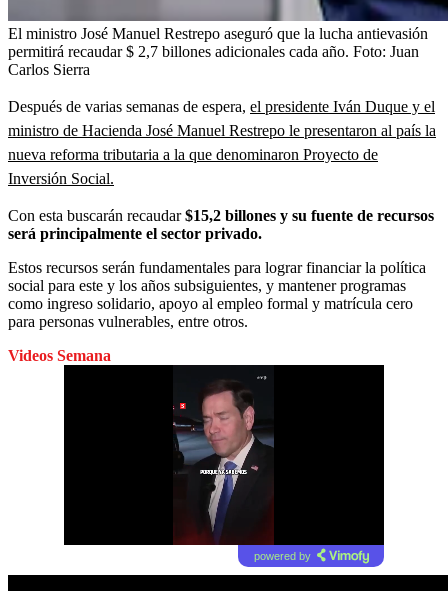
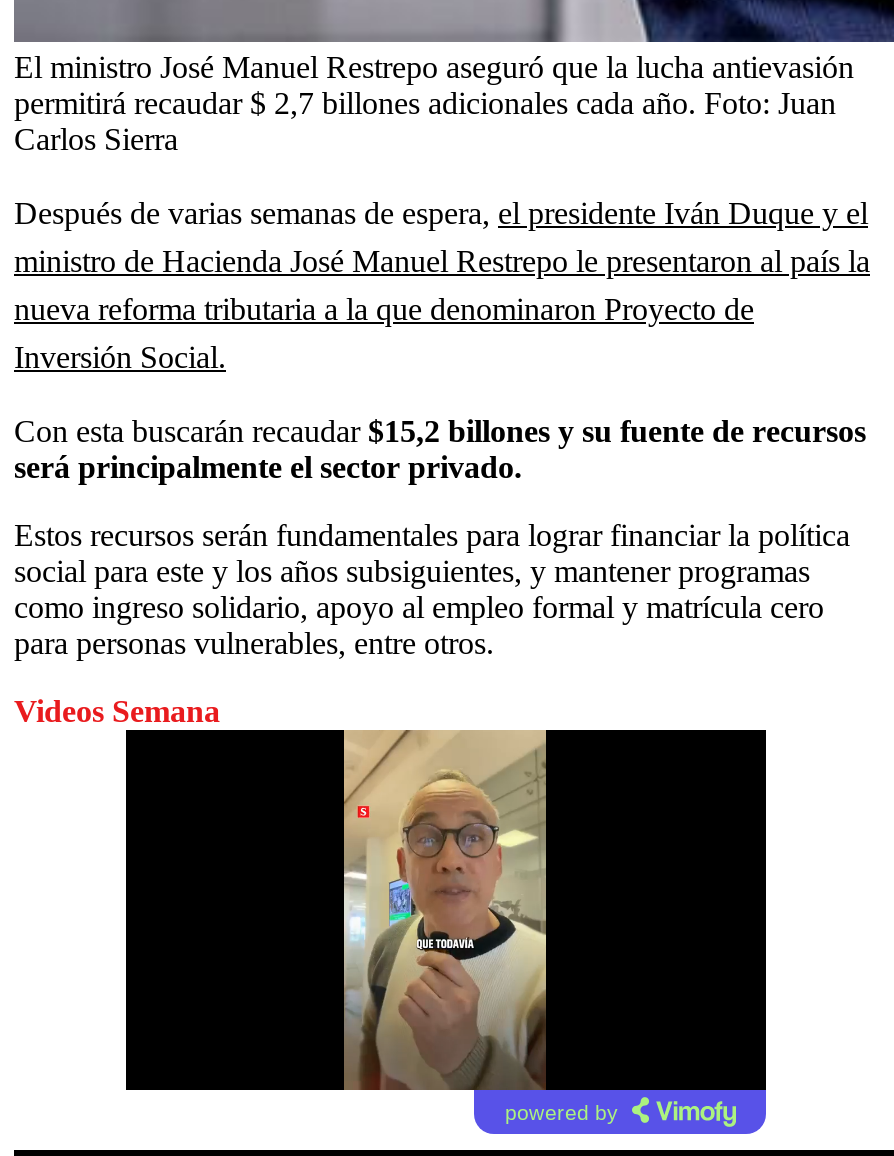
- [image]
+ [image]
